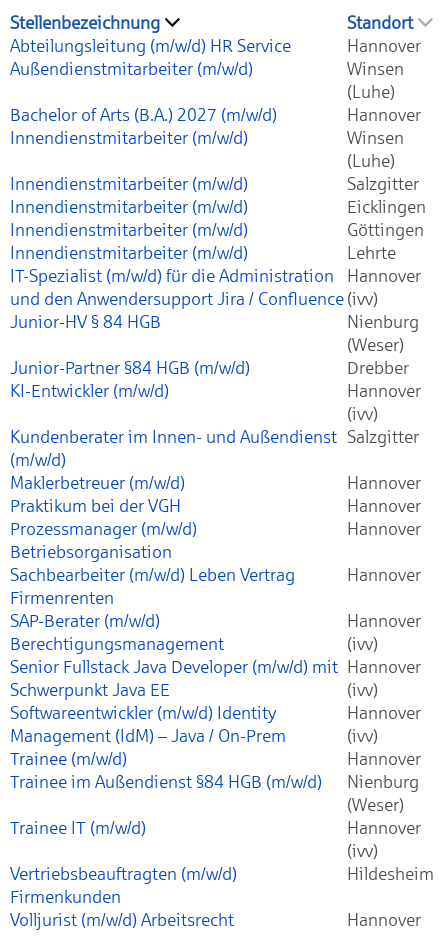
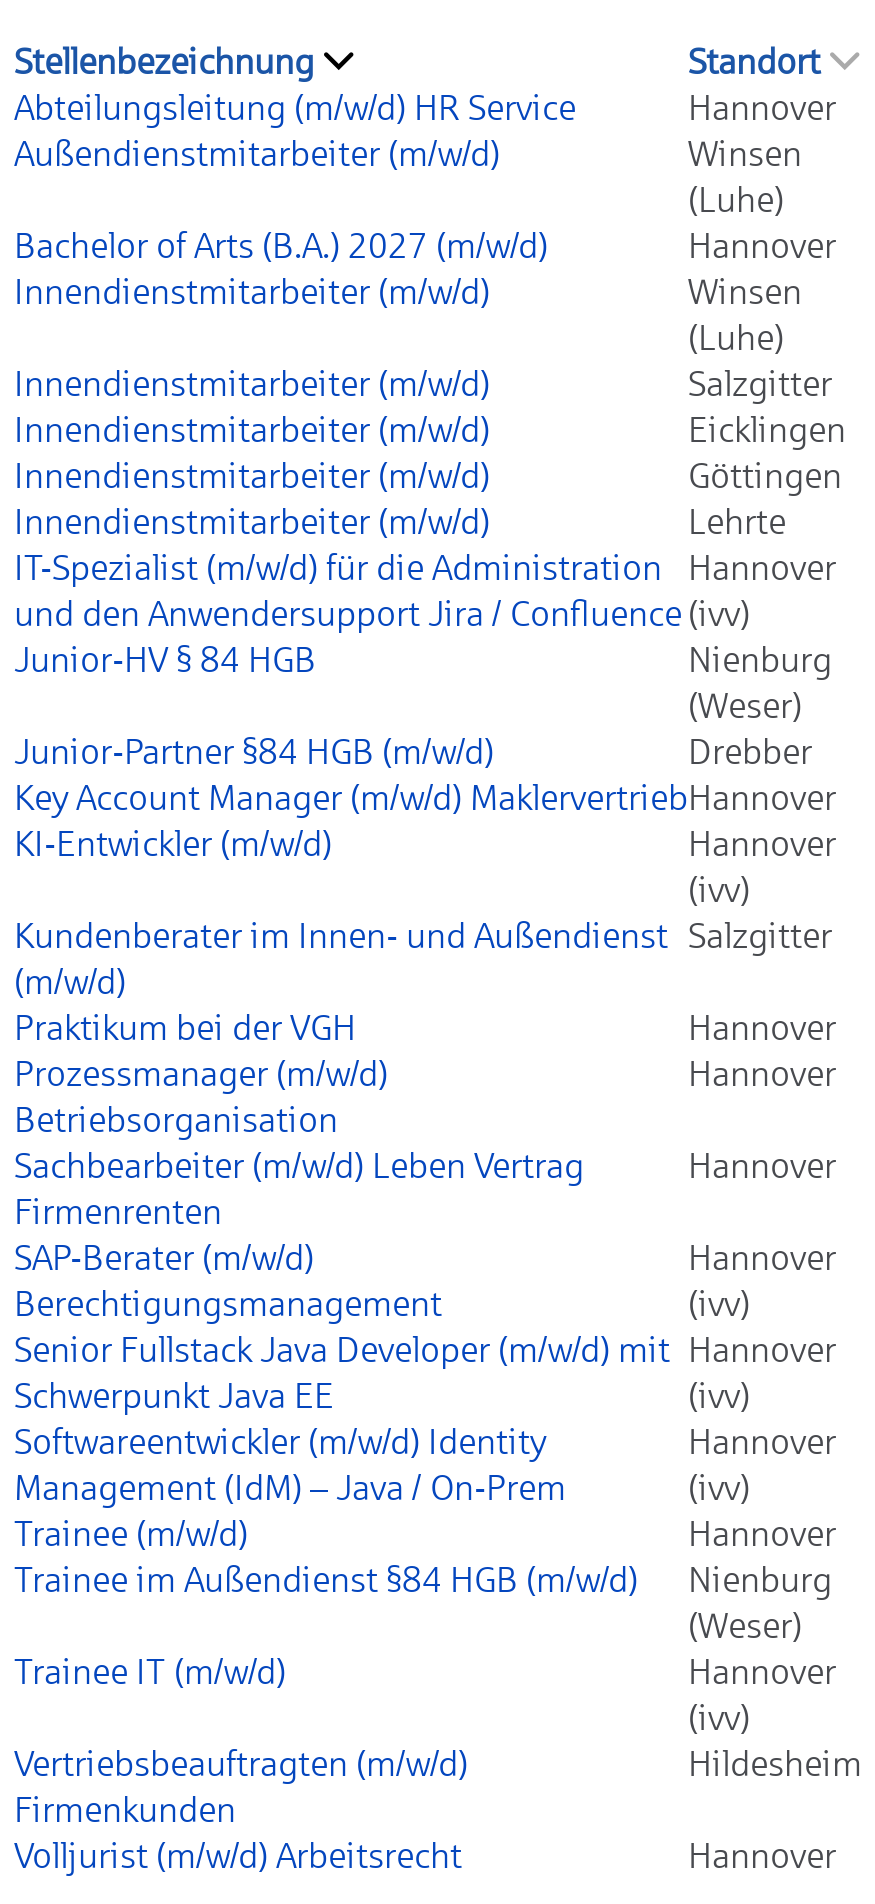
+ Key Account Manager (m/w/d) MaklervertriebHannover

moved down: KI-Entwickler (m/w/d) | Hannover | (ivv) | Kundenberater im Innen- und Außendienst | (m/w/d) | Salzgitter

- Maklerbetreuer (m/w/d)
- Hannover
